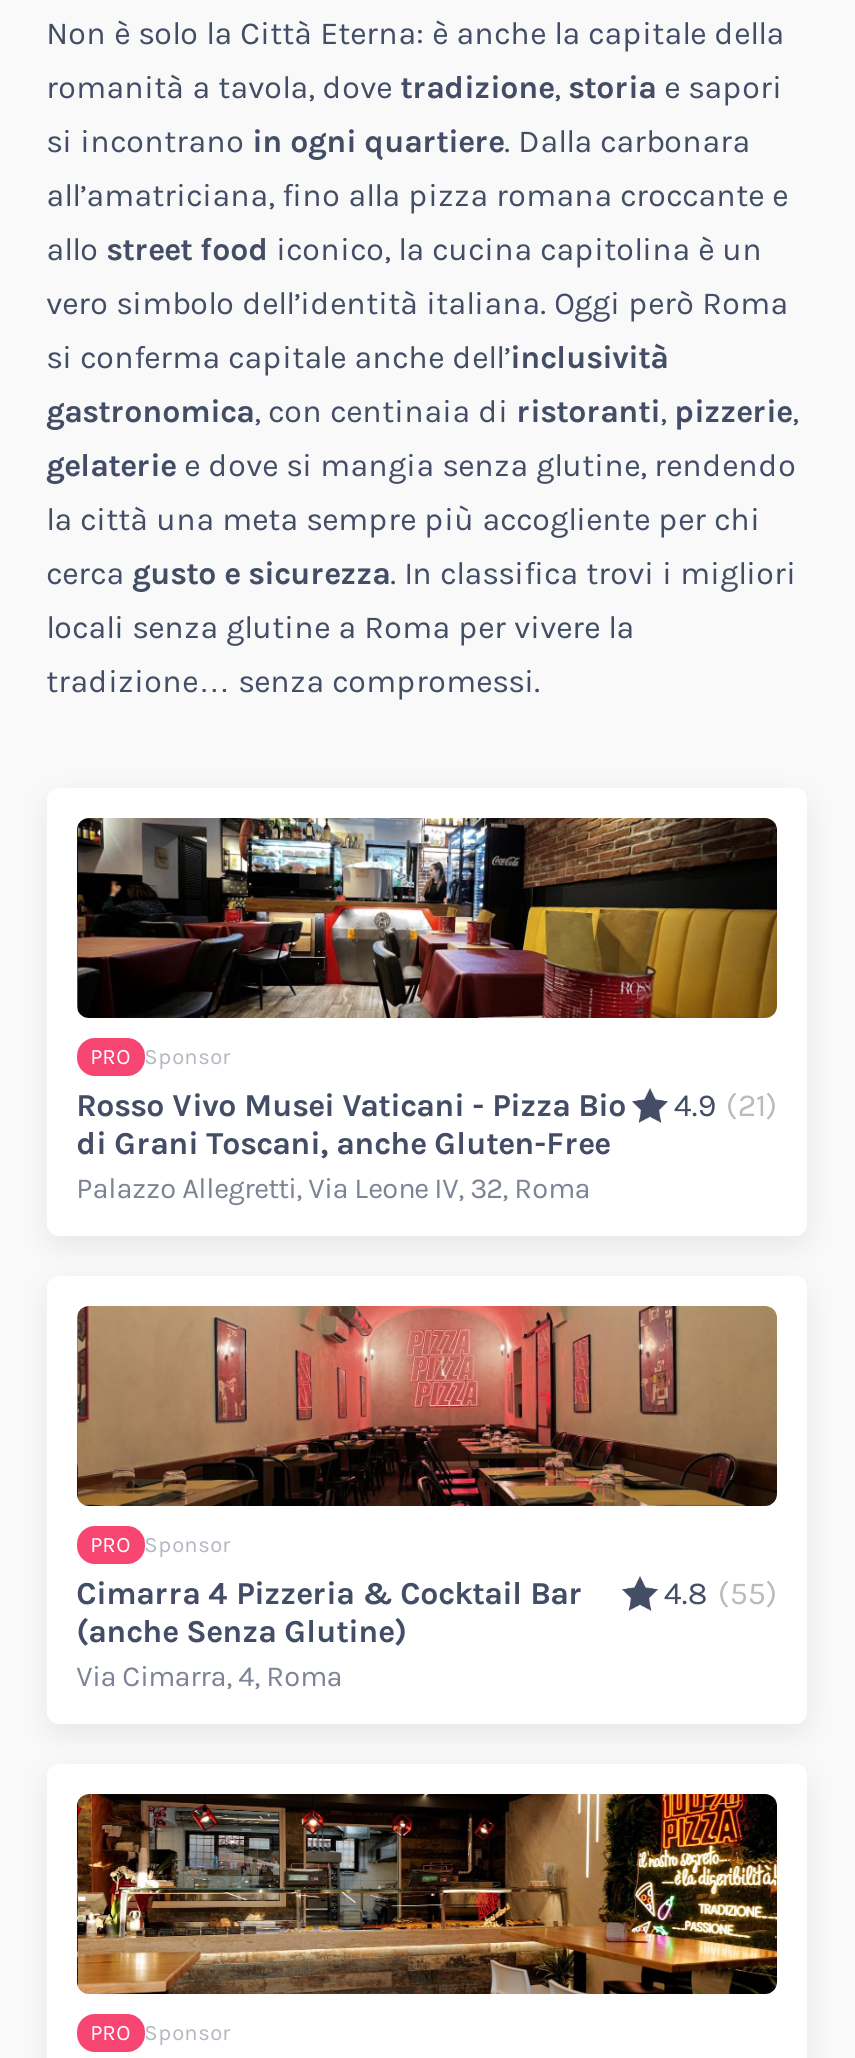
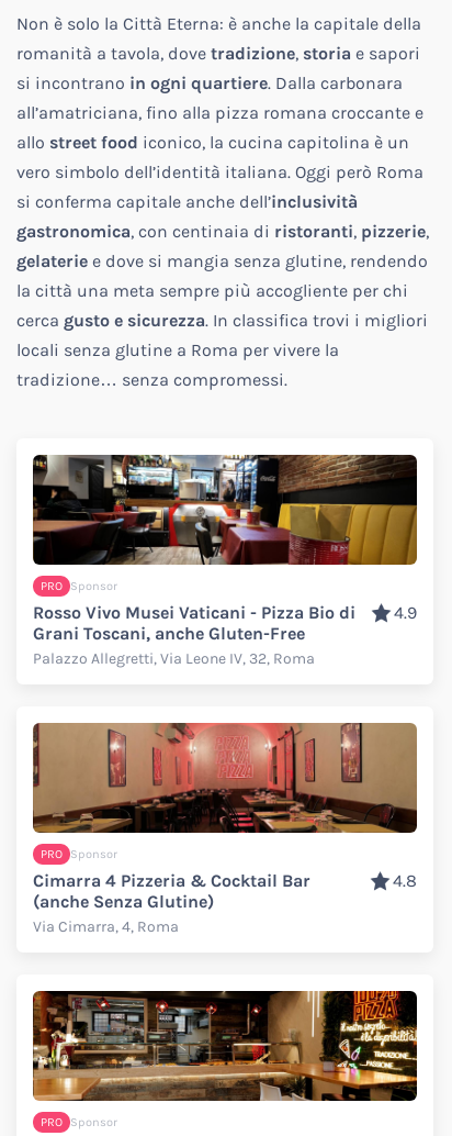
- 4.9 (21)
+ 4.9

- 4.8 (55)
+ 4.8
